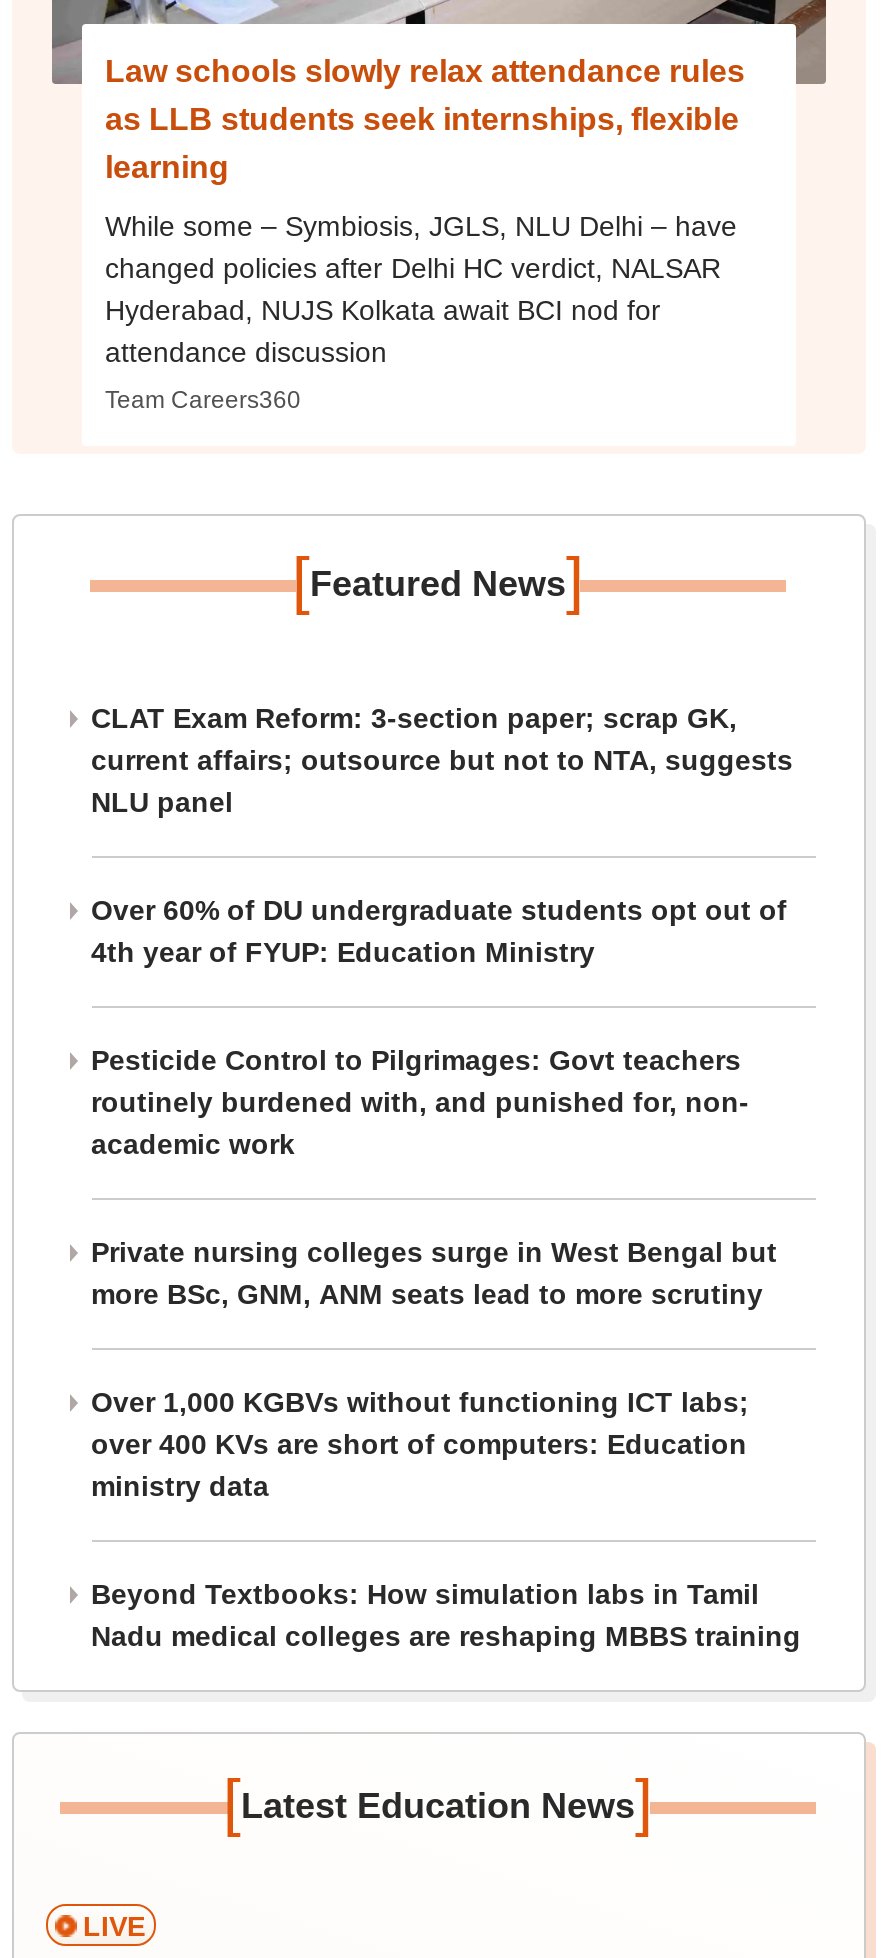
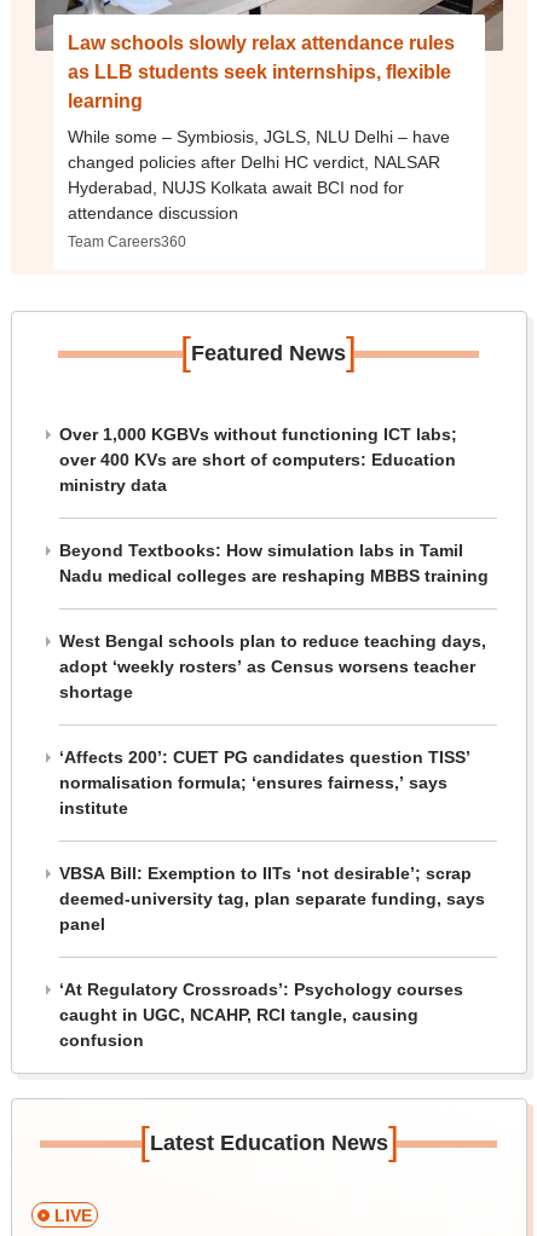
- CLAT Exam Reform: 3-section paper; scrap GK,
- current affairs; outsource but not to NTA, suggests
- NLU panel
- Over 60% of DU undergraduate students opt out of
- 4th year of FYUP: Education Ministry
- Pesticide Control to Pilgrimages: Govt teachers
- routinely burdened with, and punished for, non-
- academic work
- Private nursing colleges surge in West Bengal but
- more BSc, GNM, ANM seats lead to more scrutiny

moved up: Over 1,000 KGBVs without functioning ICT labs; | over 400 KVs are short of computers: Education | ministry data | Beyond Textbooks: How simulation labs in Tamil | Nadu medical colleges are reshaping MBBS training

+ West Bengal schools plan to reduce teaching days,
+ adopt ‘weekly rosters’ as Census worsens teacher
+ shortage
+ ‘Affects 200’: CUET PG candidates question TISS’
+ normalisation formula; ‘ensures fairness,’ says
+ institute
+ VBSA Bill: Exemption to IITs ‘not desirable’; scrap
+ deemed-university tag, plan separate funding, says
+ panel
+ ‘At Regulatory Crossroads’: Psychology courses
+ caught in UGC, NCAHP, RCI tangle, causing
+ confusion
